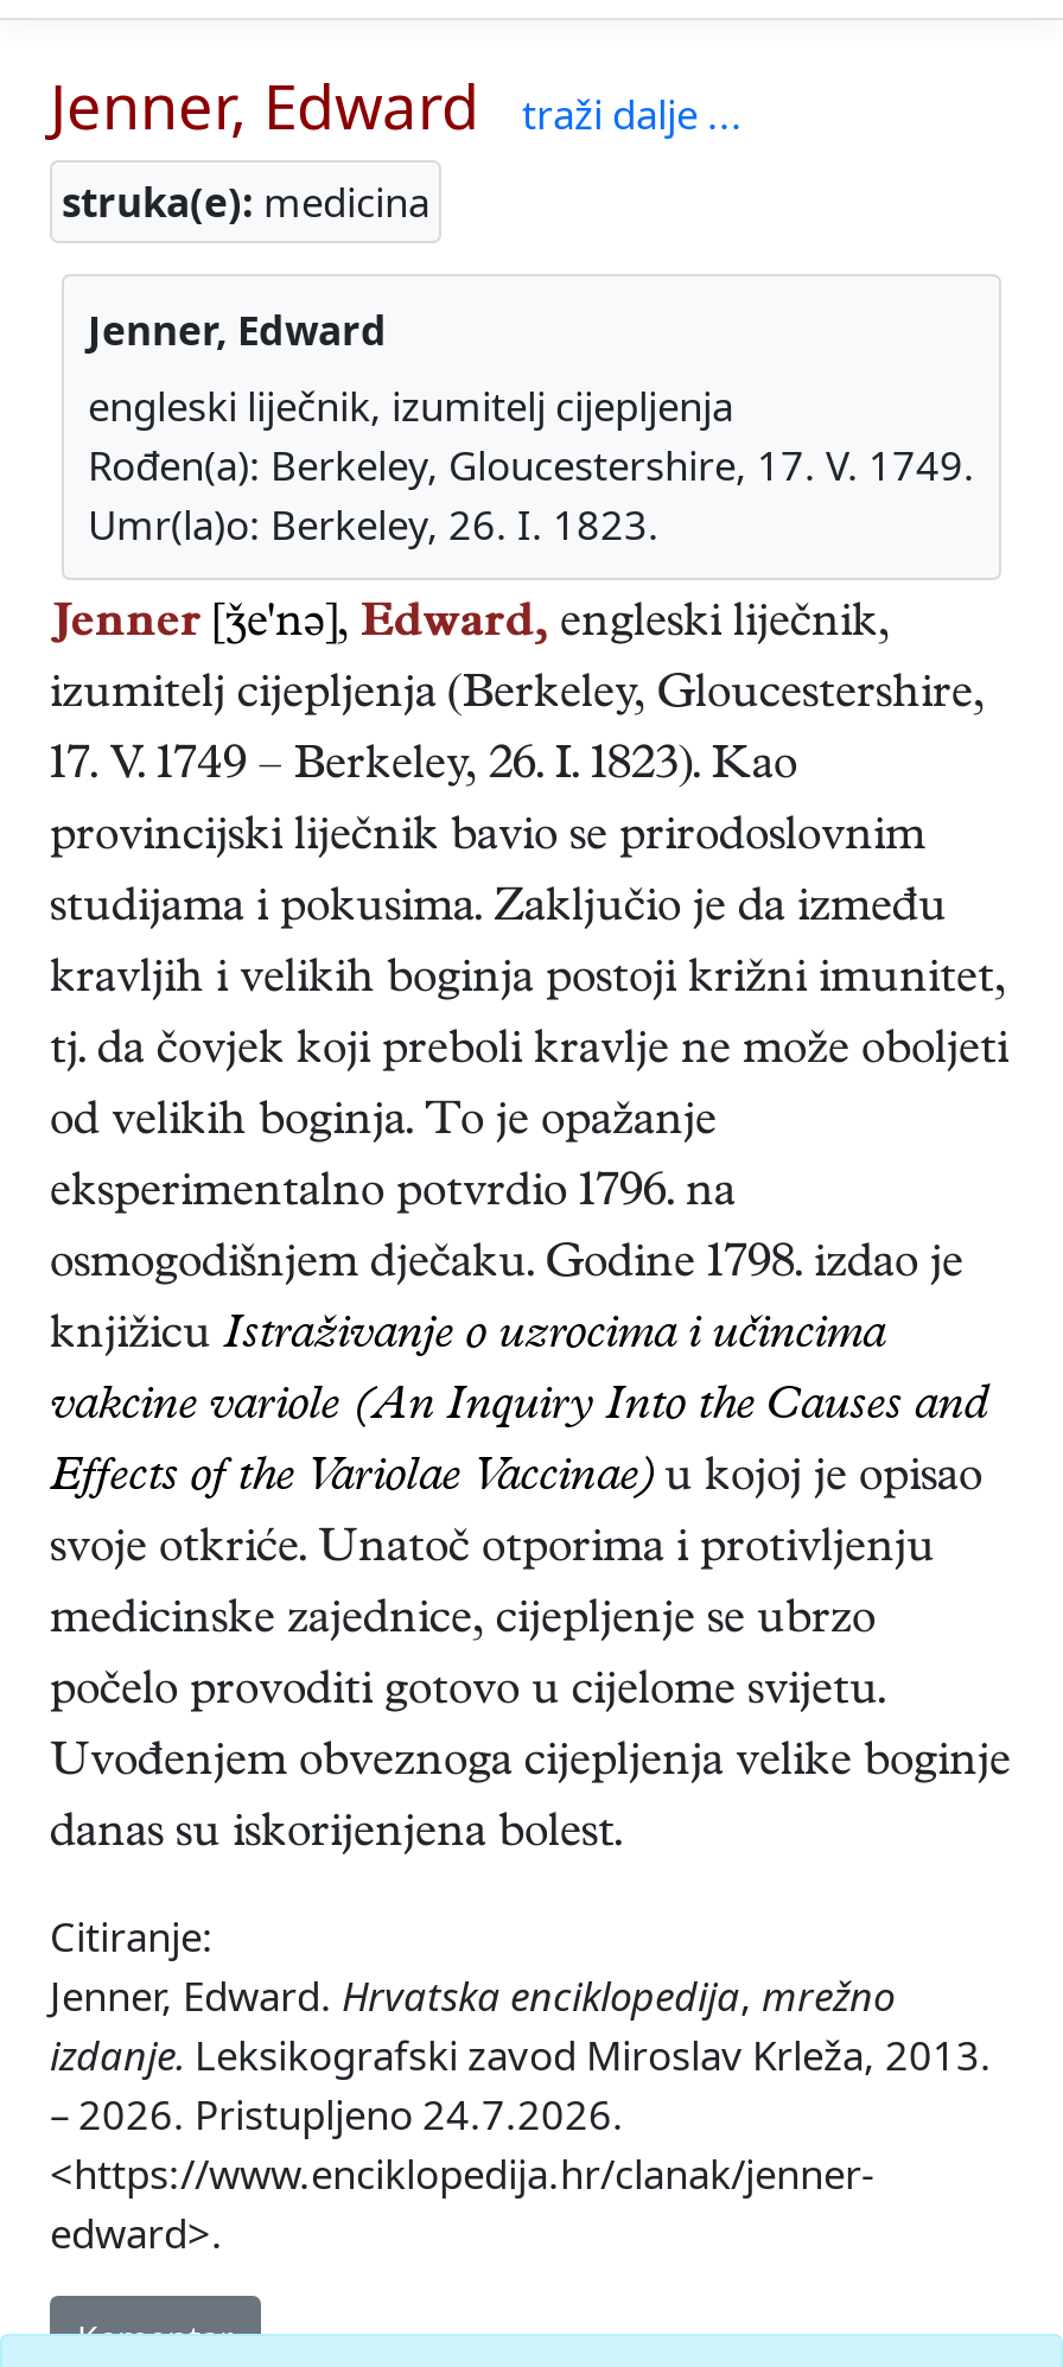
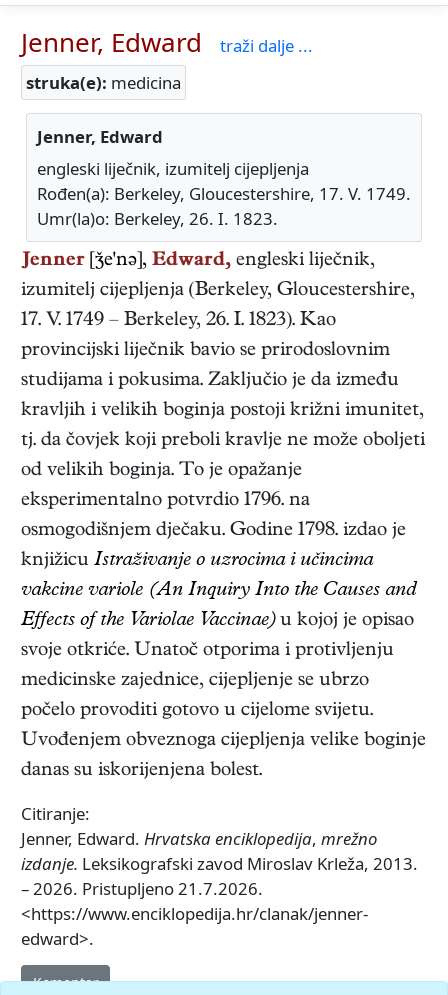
- – 2026. Pristupljeno 24.7.2026.
+ – 2026. Pristupljeno 21.7.2026.
